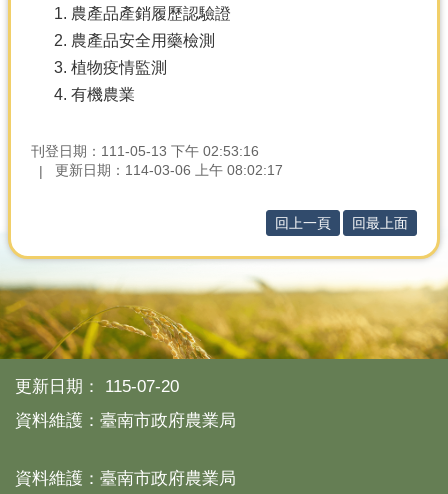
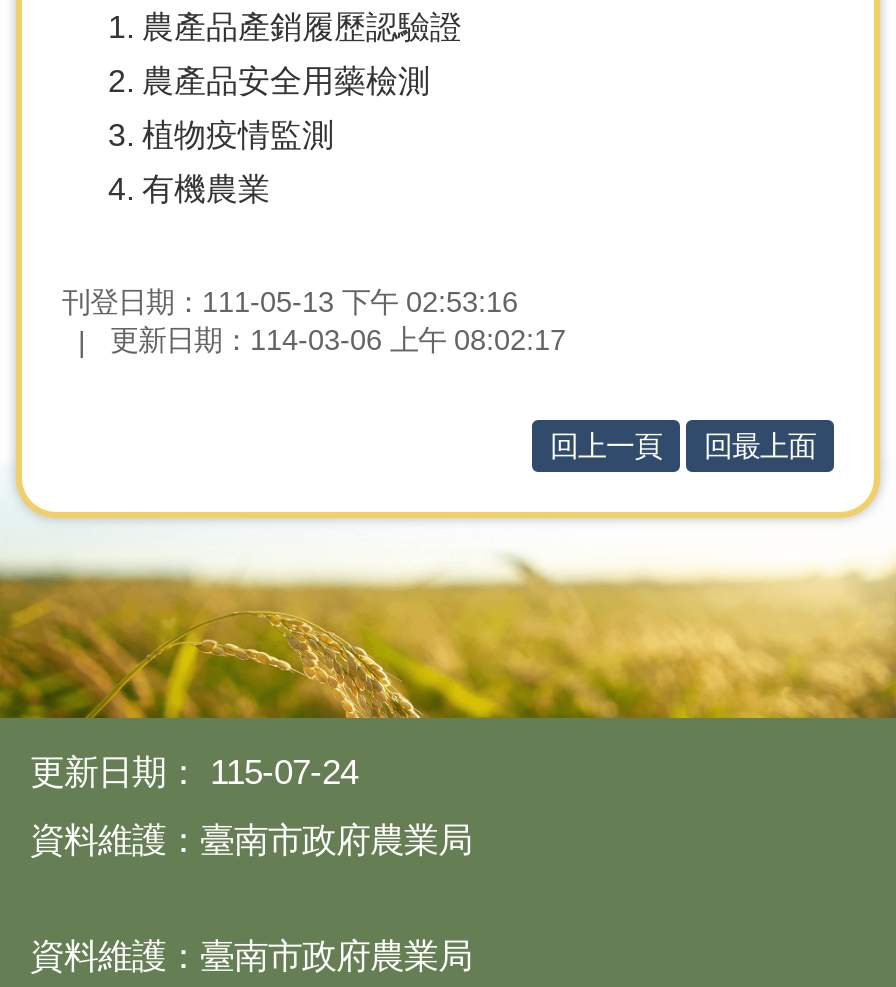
- 更新日期： 115-07-20
+ 更新日期： 115-07-24
